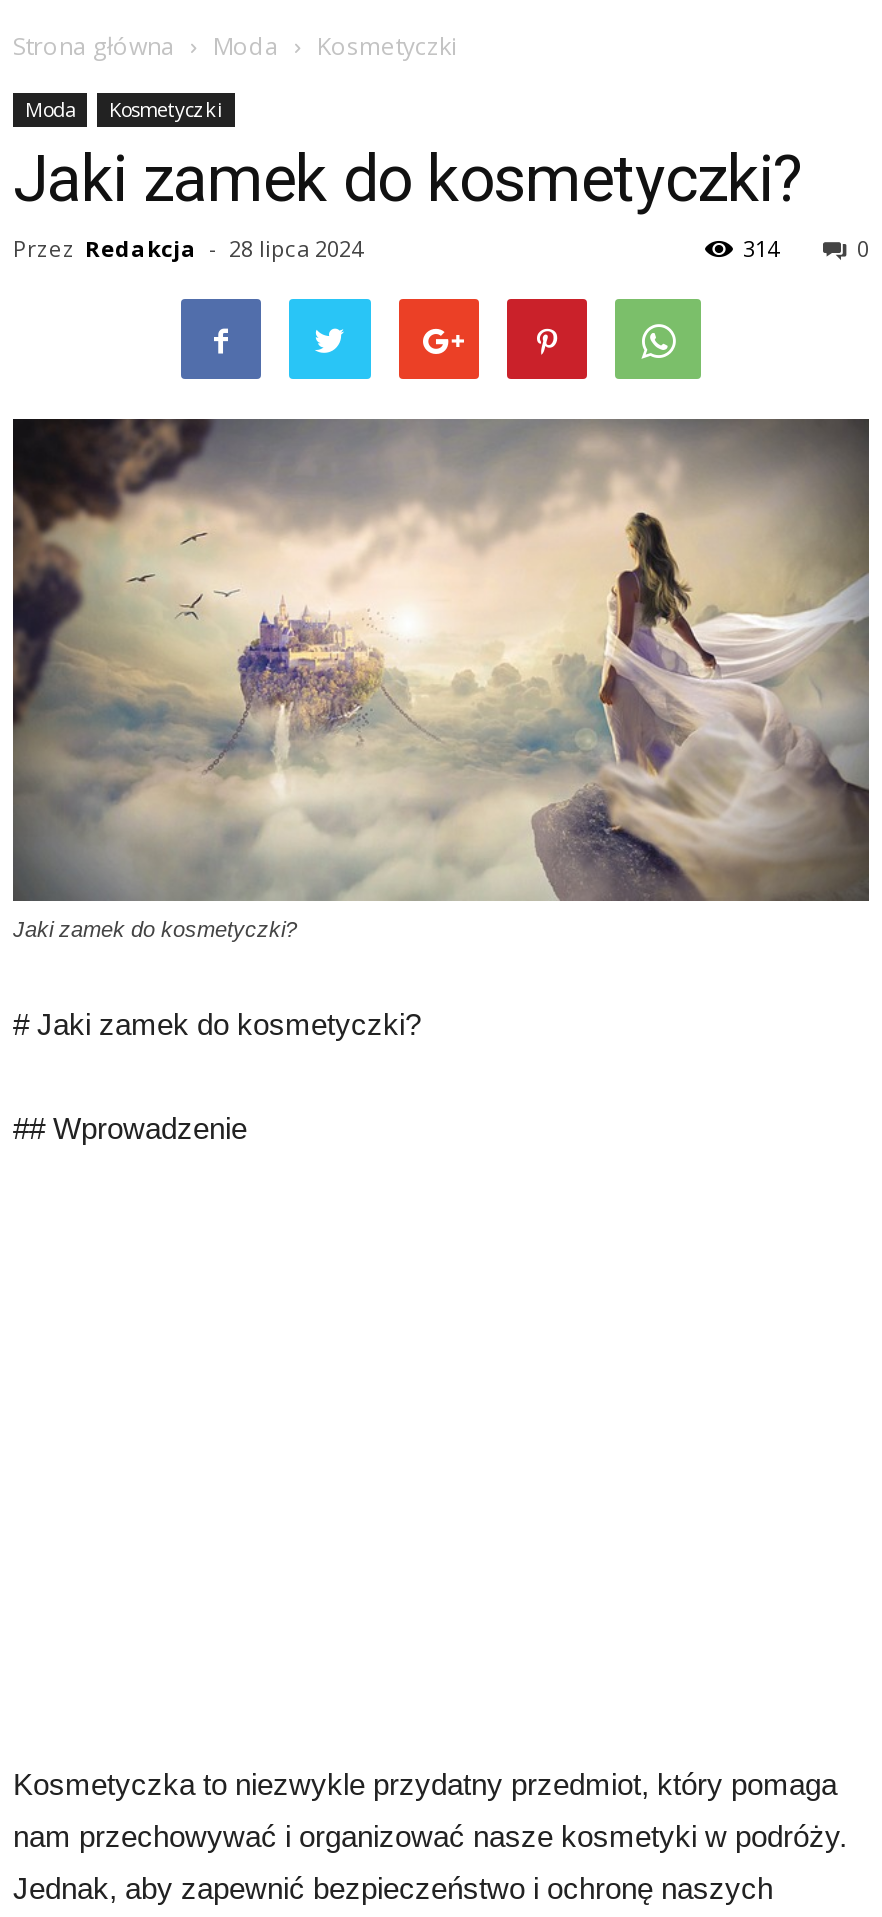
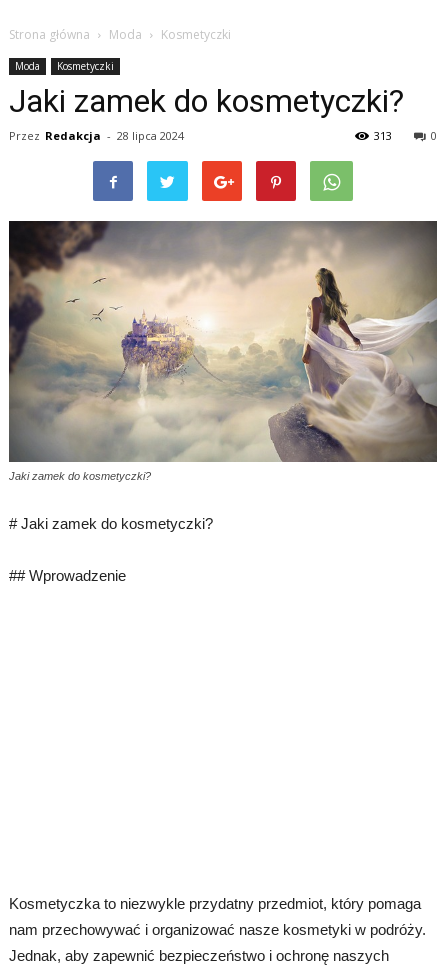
- 314
+ 313
